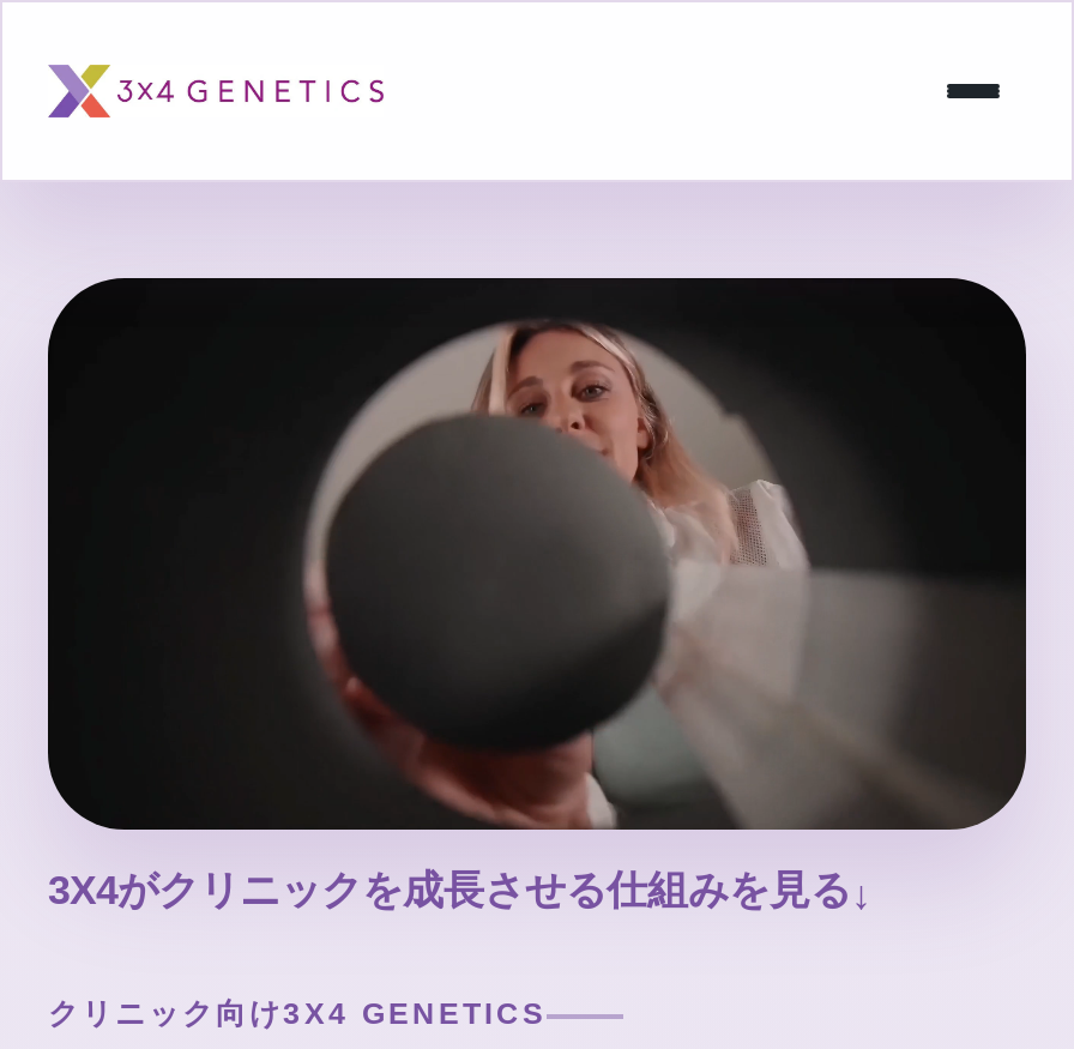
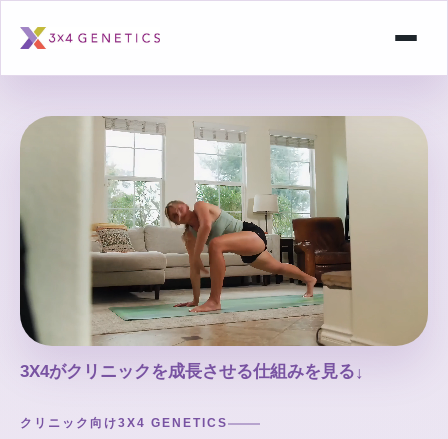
- [image]
+ [image]
